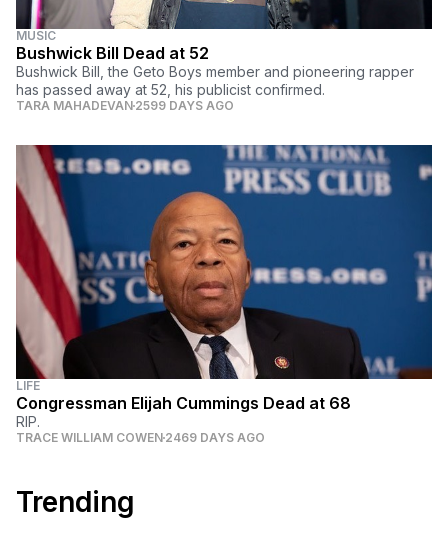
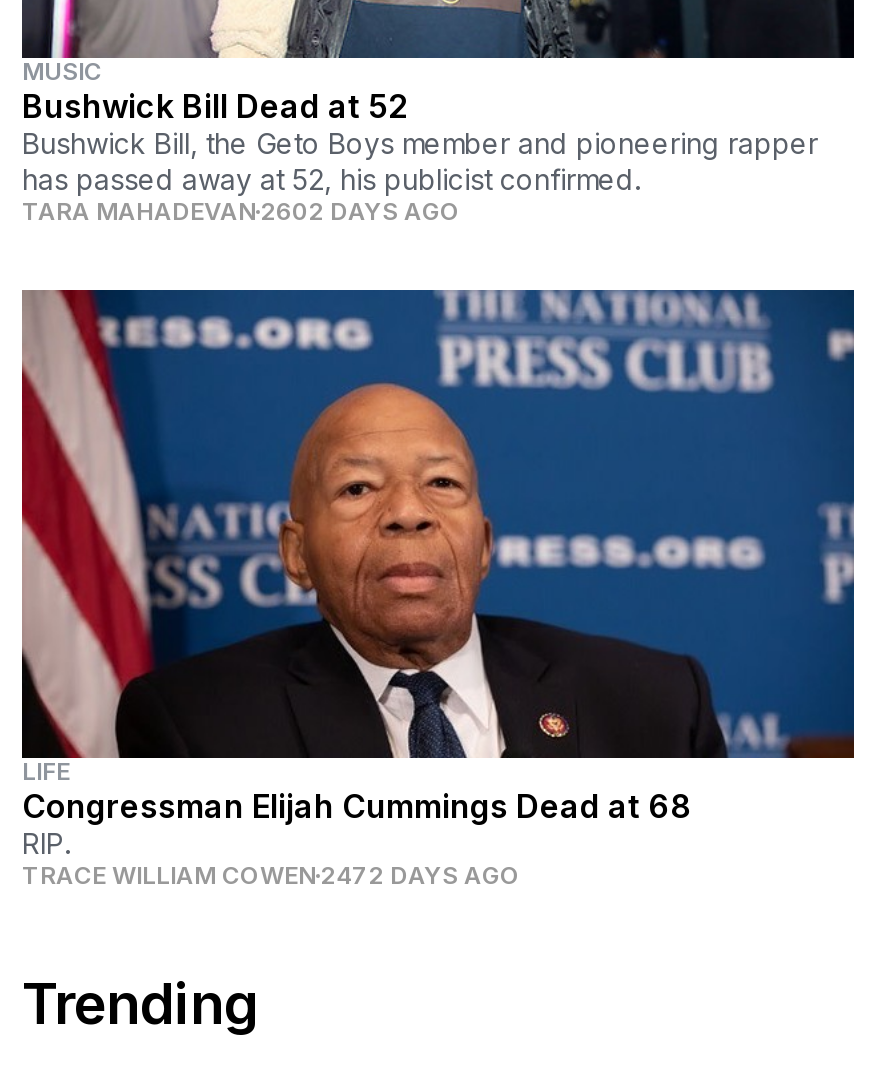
- TARA MAHADEVAN 2599 DAYS AGO
+ TARA MAHADEVAN 2602 DAYS AGO

- TRACE WILLIAM COWEN 2469 DAYS AGO
+ TRACE WILLIAM COWEN 2472 DAYS AGO
